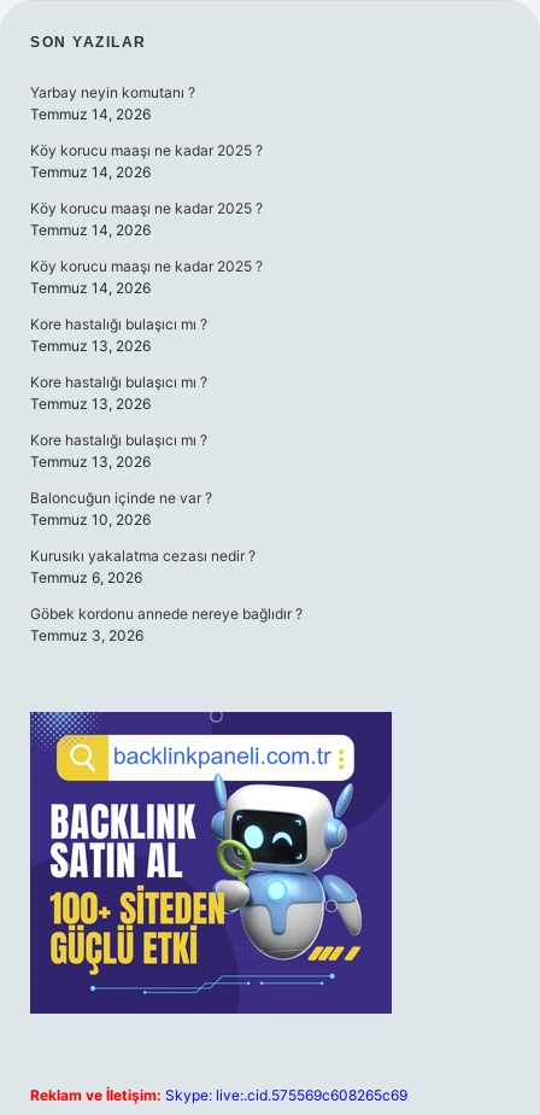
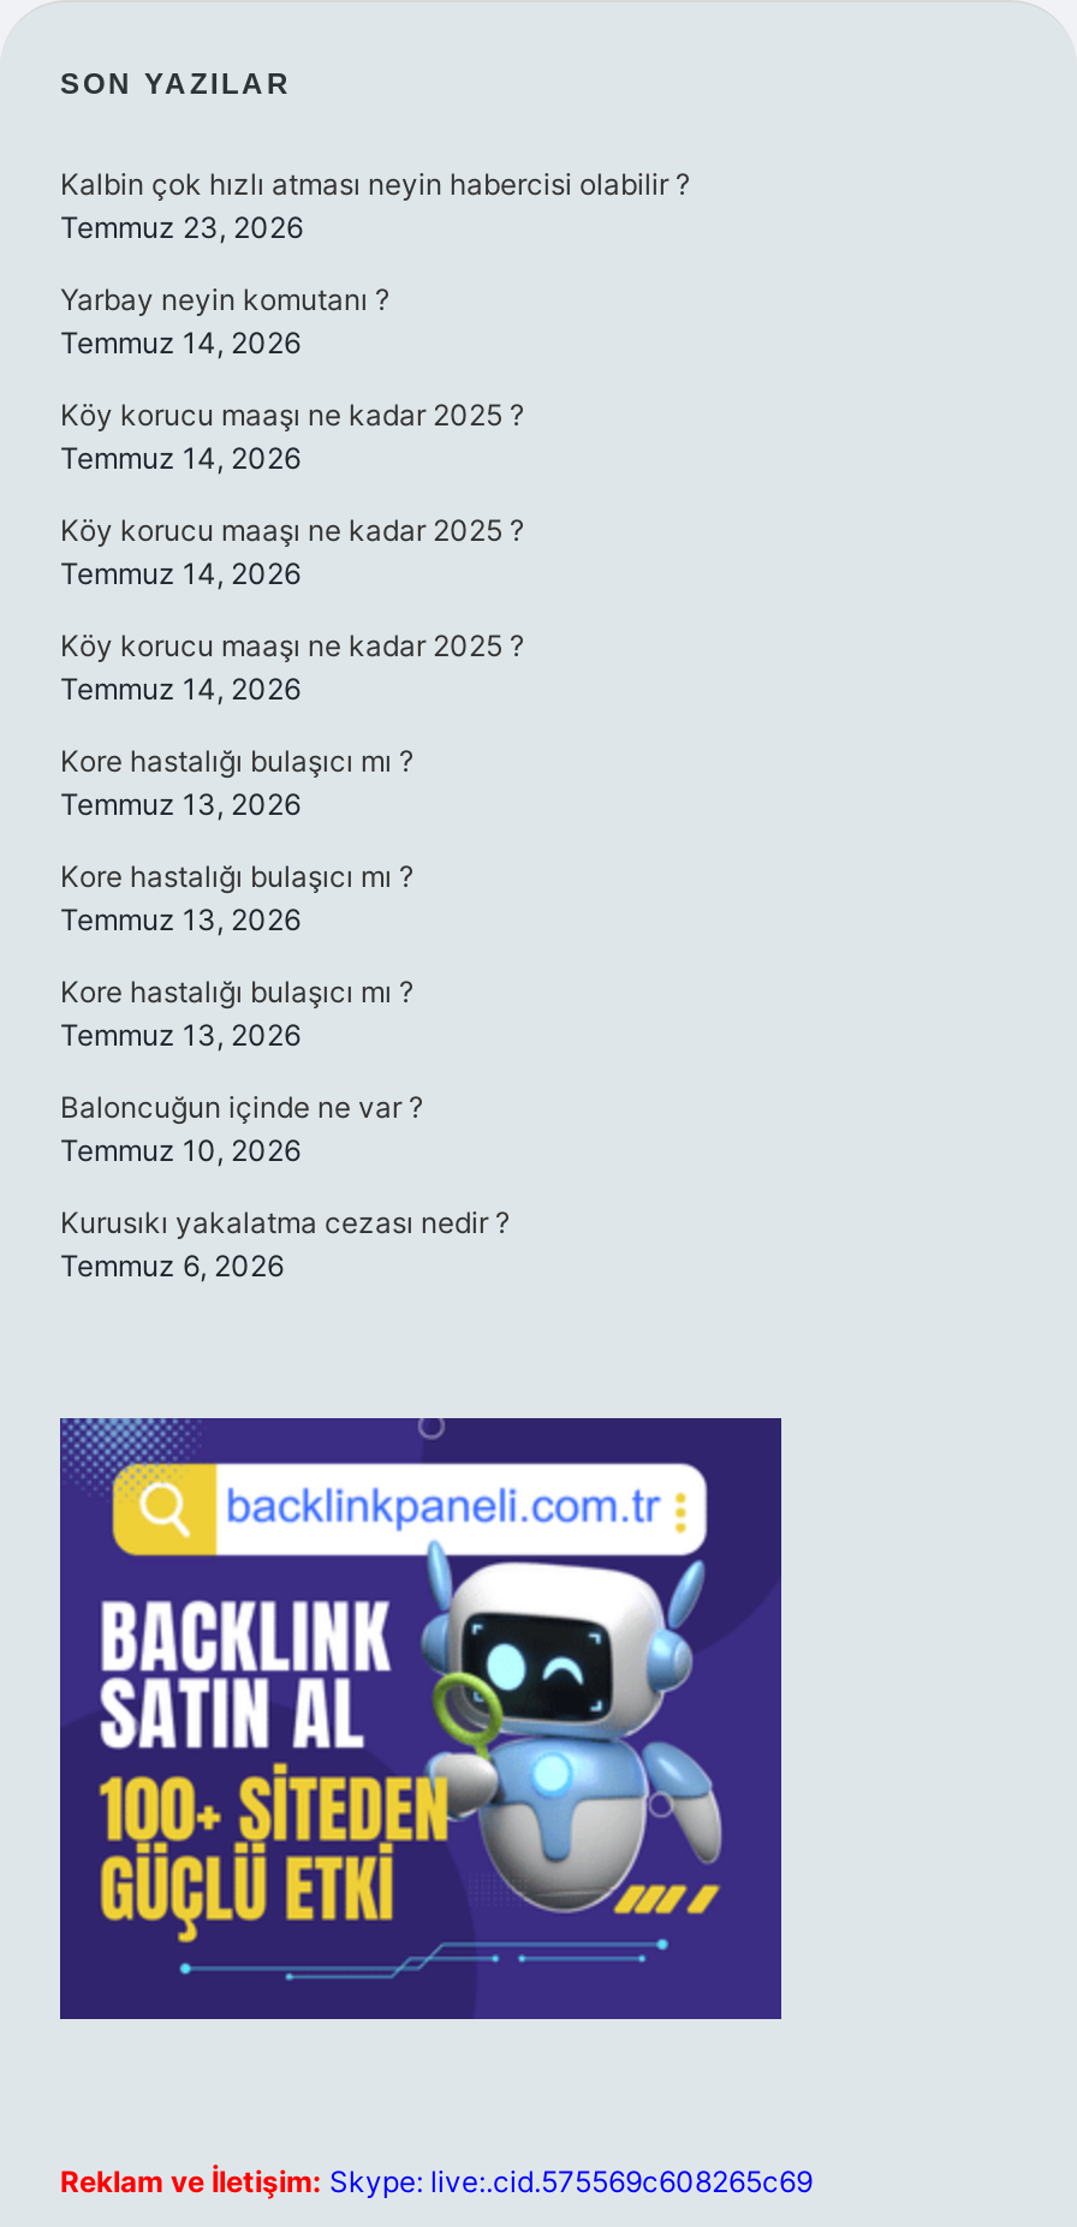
+ Kalbin çok hızlı atması neyin habercisi olabilir ?
+ Temmuz 23, 2026

moved down: Yarbay neyin komutanı ? | Temmuz 14, 2026 | Köy korucu maaşı ne kadar 2025 ? | ... | Kurusıkı yakalatma cezası nedir ? | Temmuz 6, 2026

- Göbek kordonu annede nereye bağlıdır ?
- Temmuz 3, 2026
